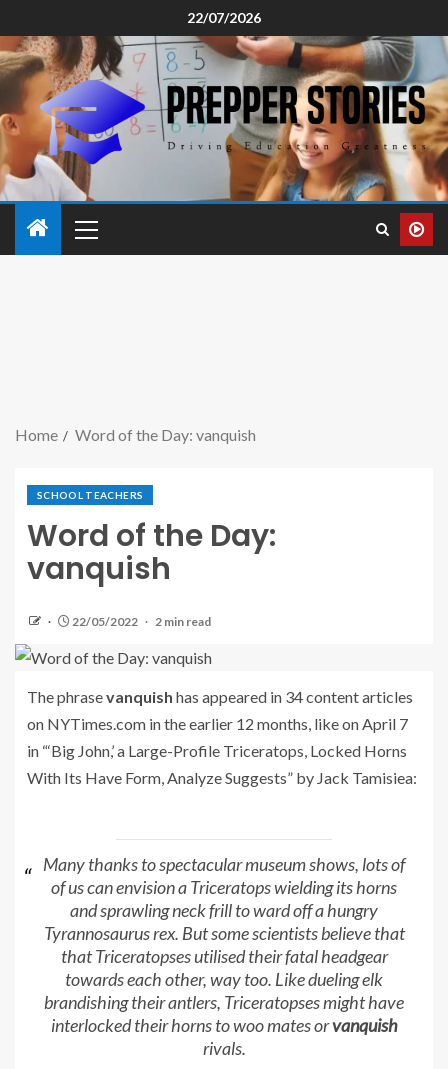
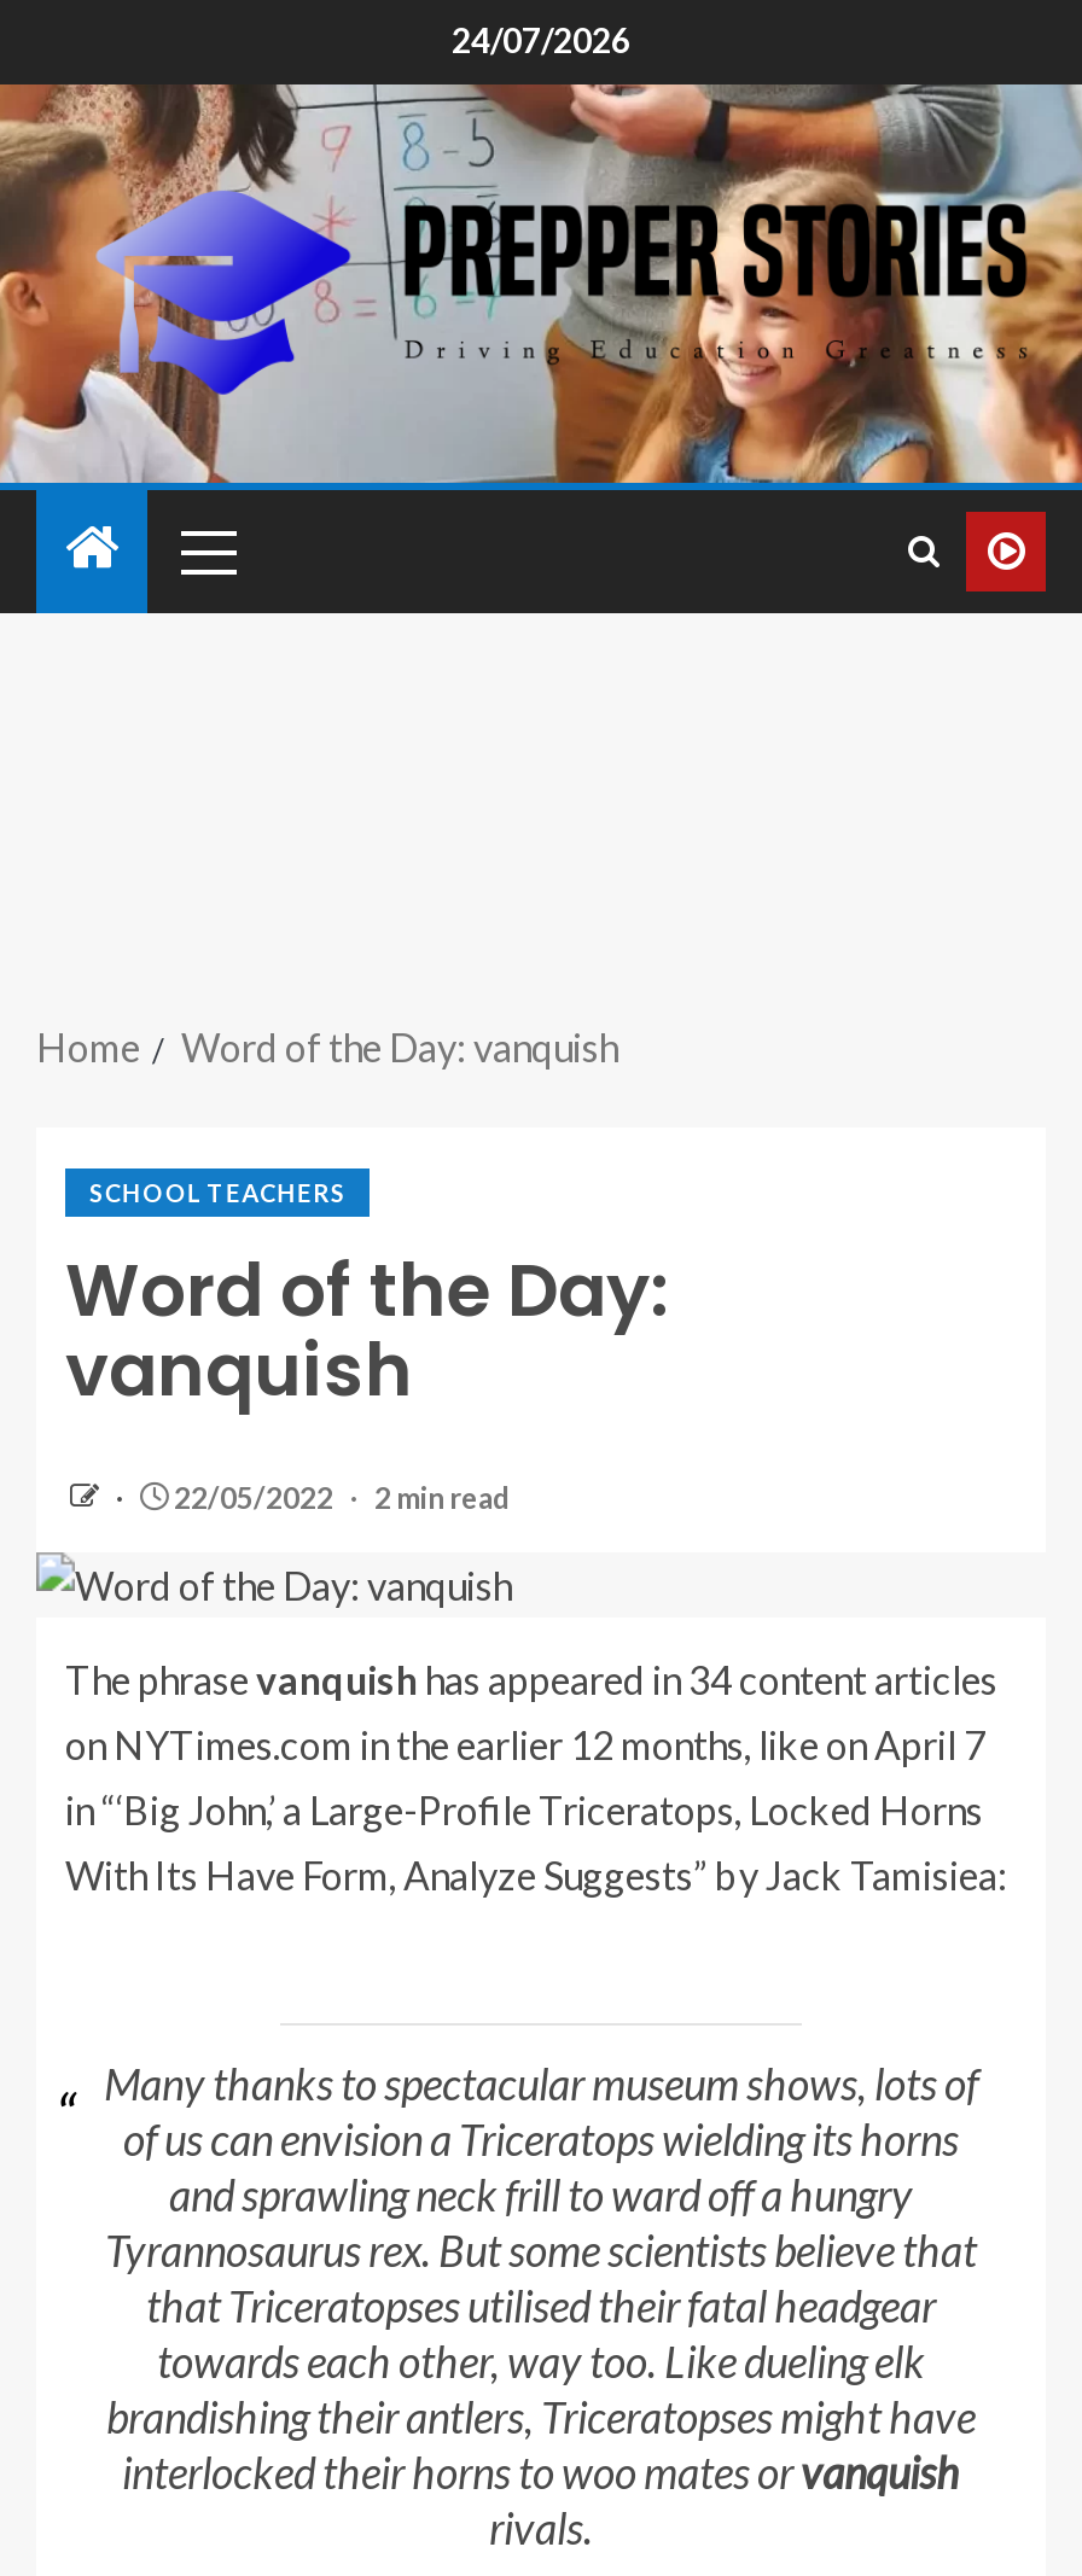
- 22/07/2026
+ 24/07/2026
